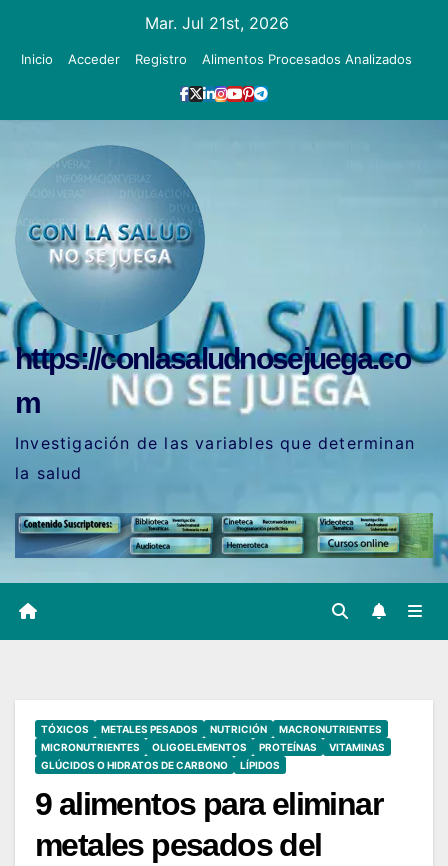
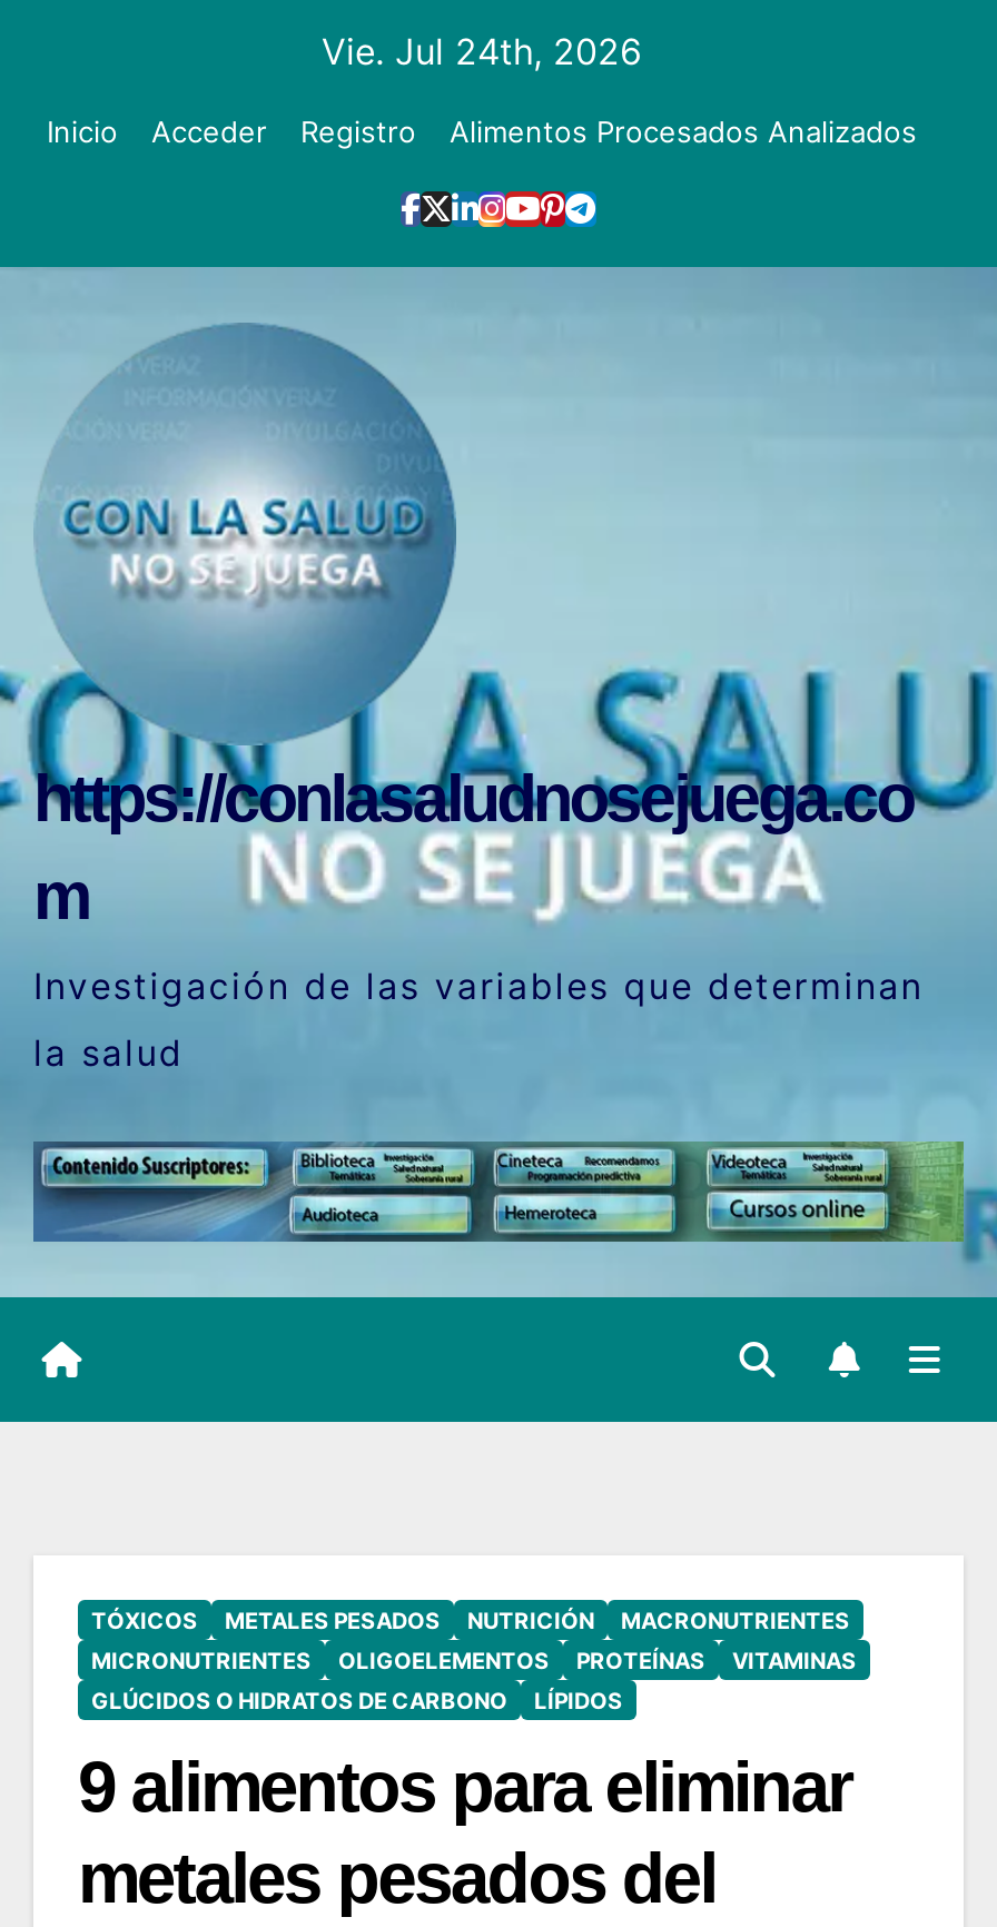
- Mar. Jul 21st, 2026
+ Vie. Jul 24th, 2026
